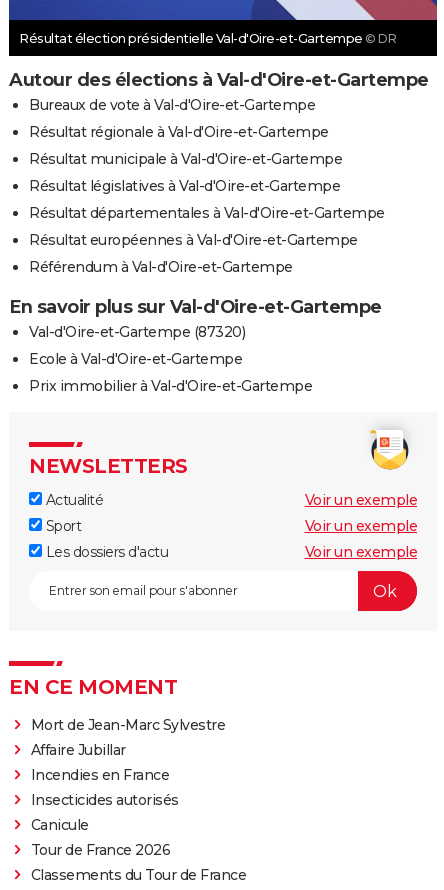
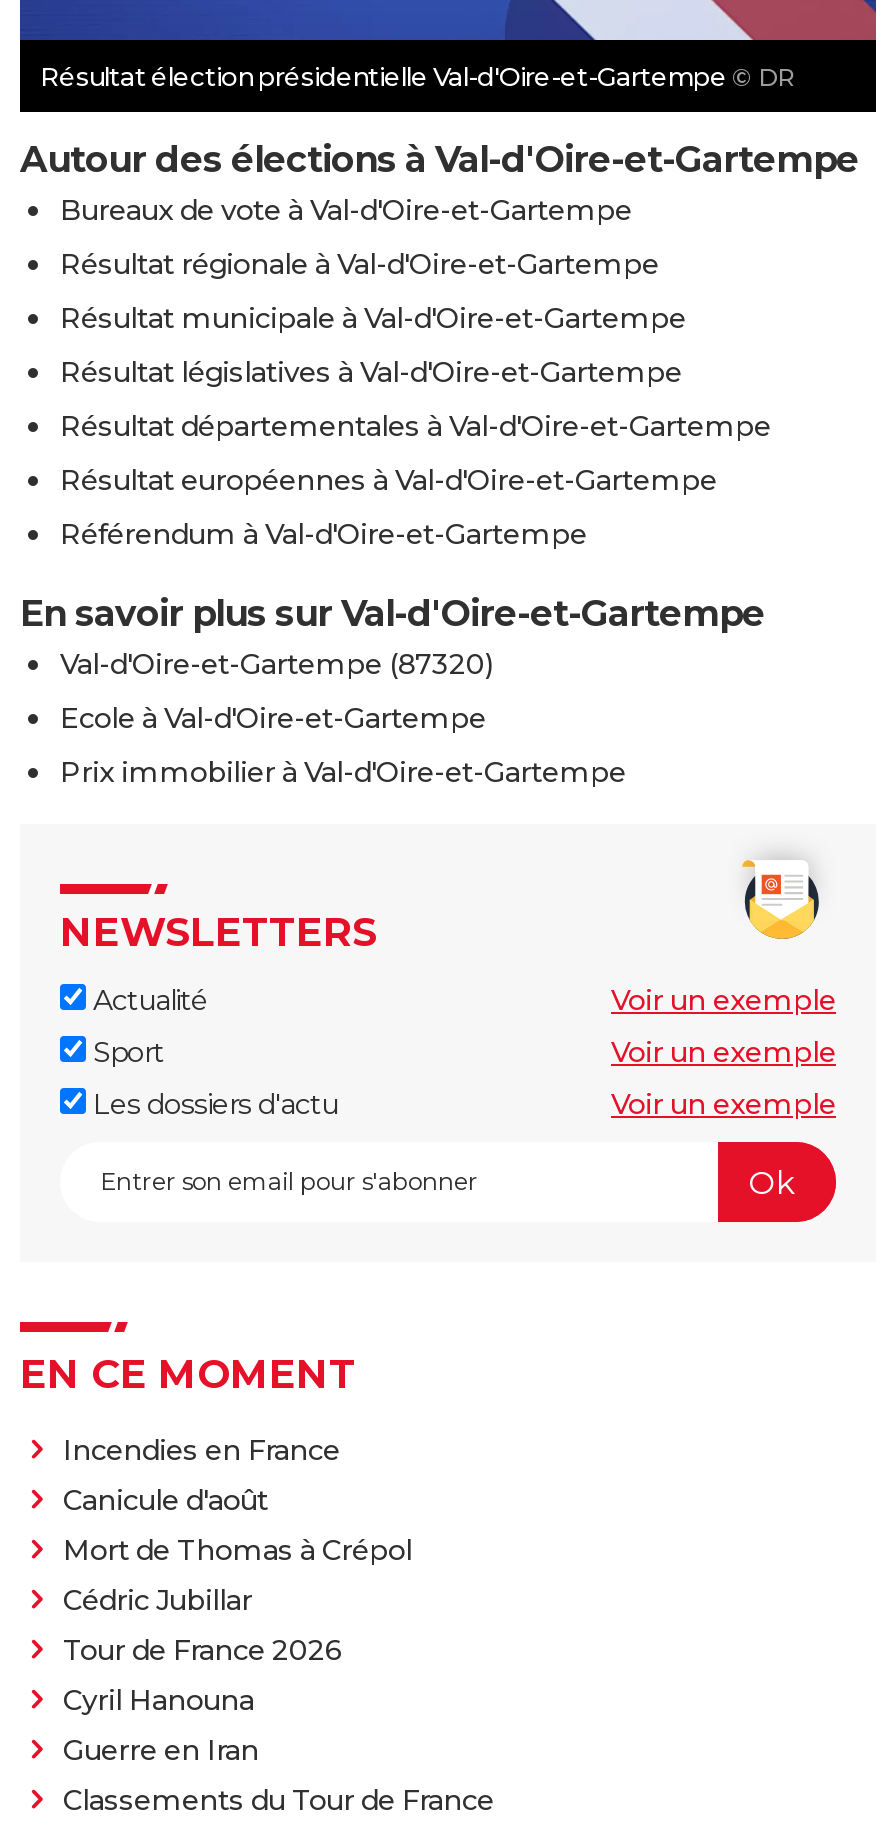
- Mort de Jean-Marc Sylvestre
- Affaire Jubillar

moved up: Incendies en France

- Insecticides autorisés
- Canicule
+ Canicule d'août
+ Mort de Thomas à Crépol
+ Cédric Jubillar

moved up: Tour de France 2026

+ Cyril Hanouna
+ Guerre en Iran
